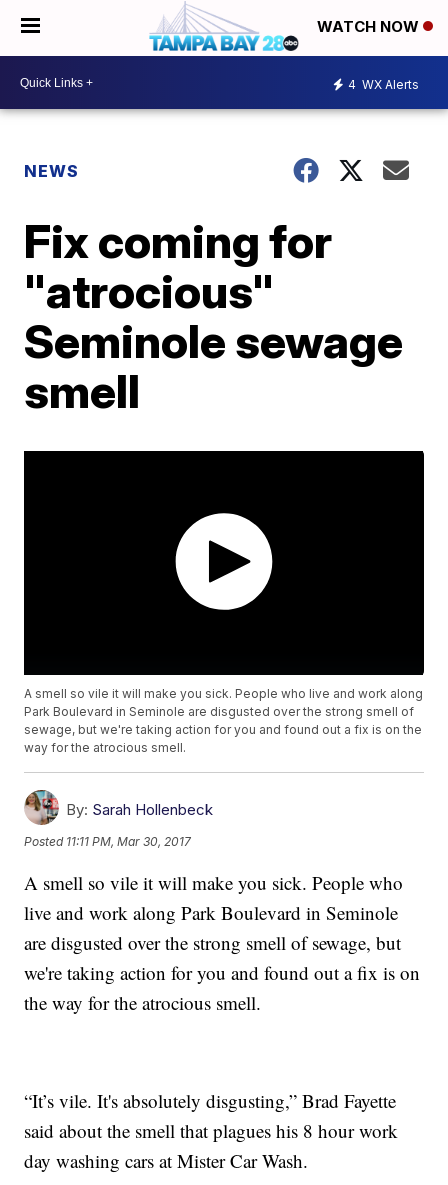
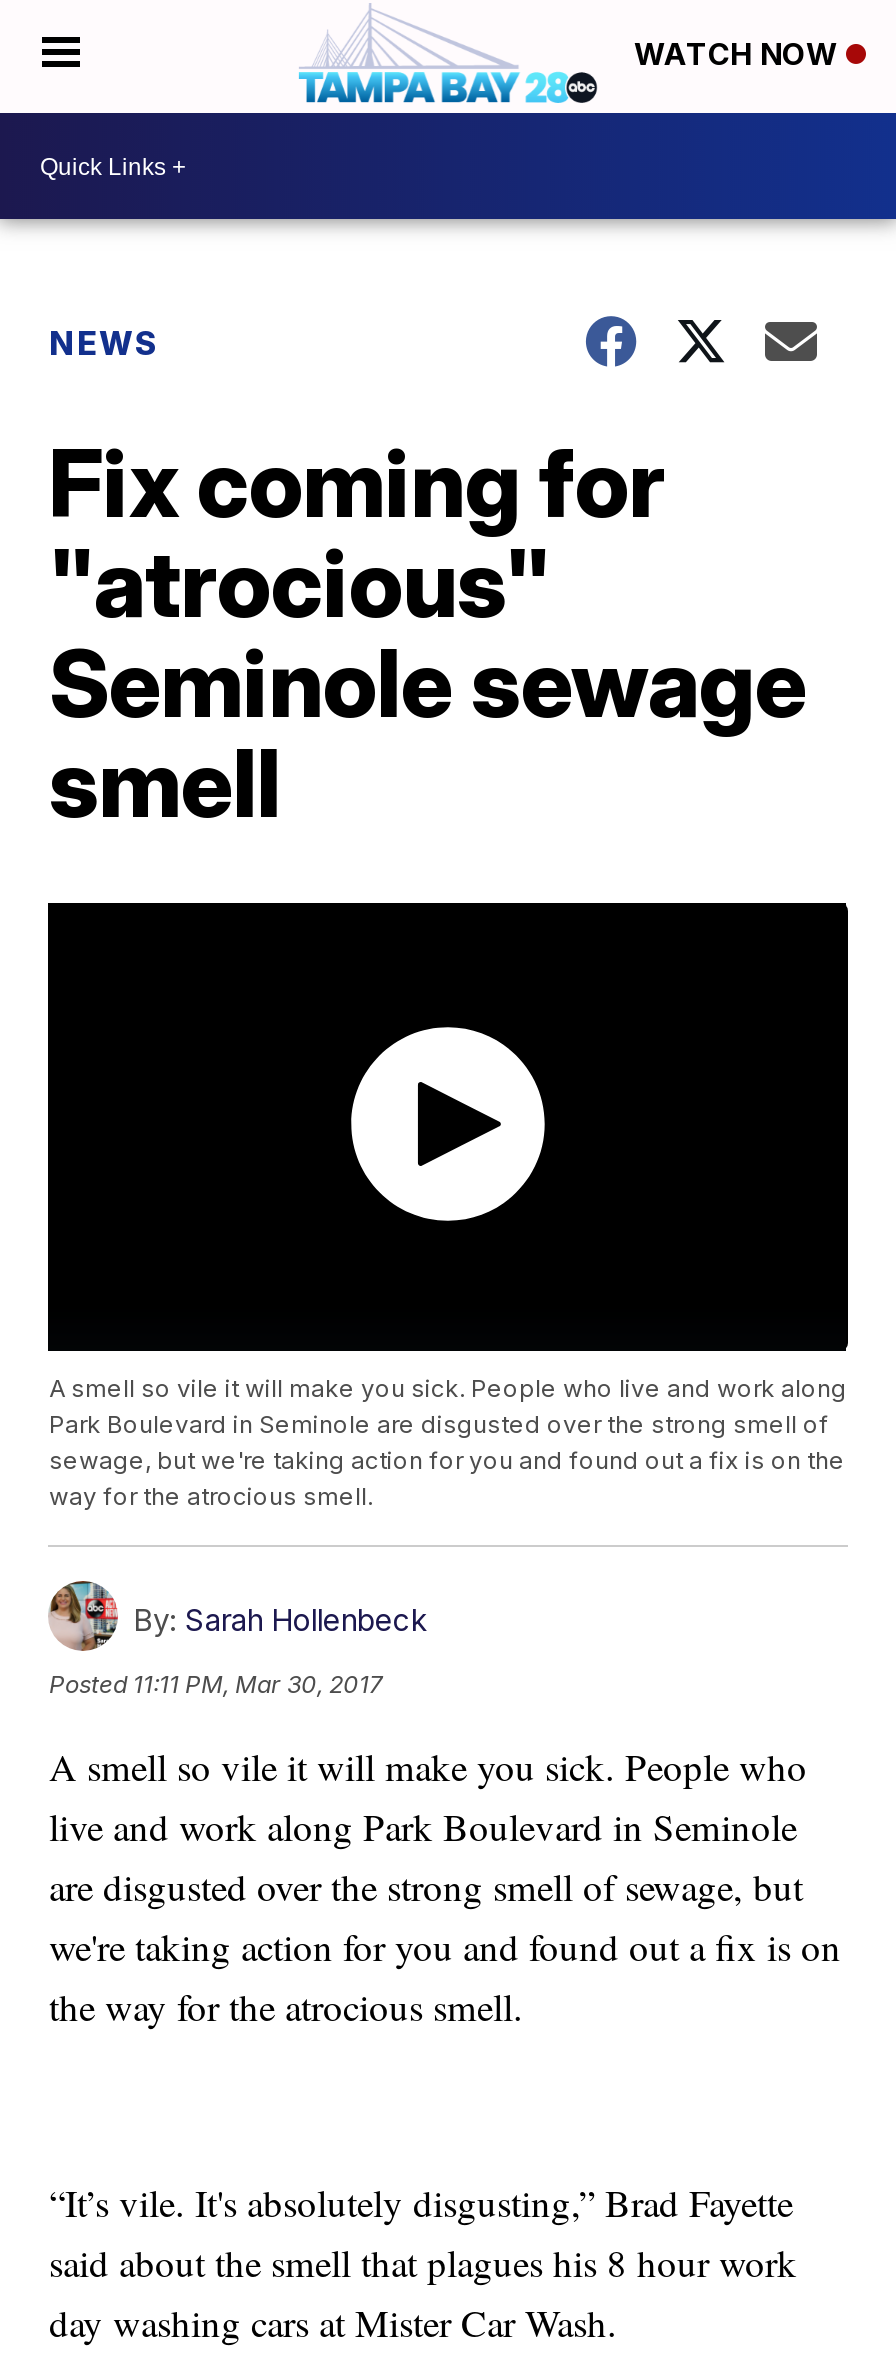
- 4 WX Alerts
